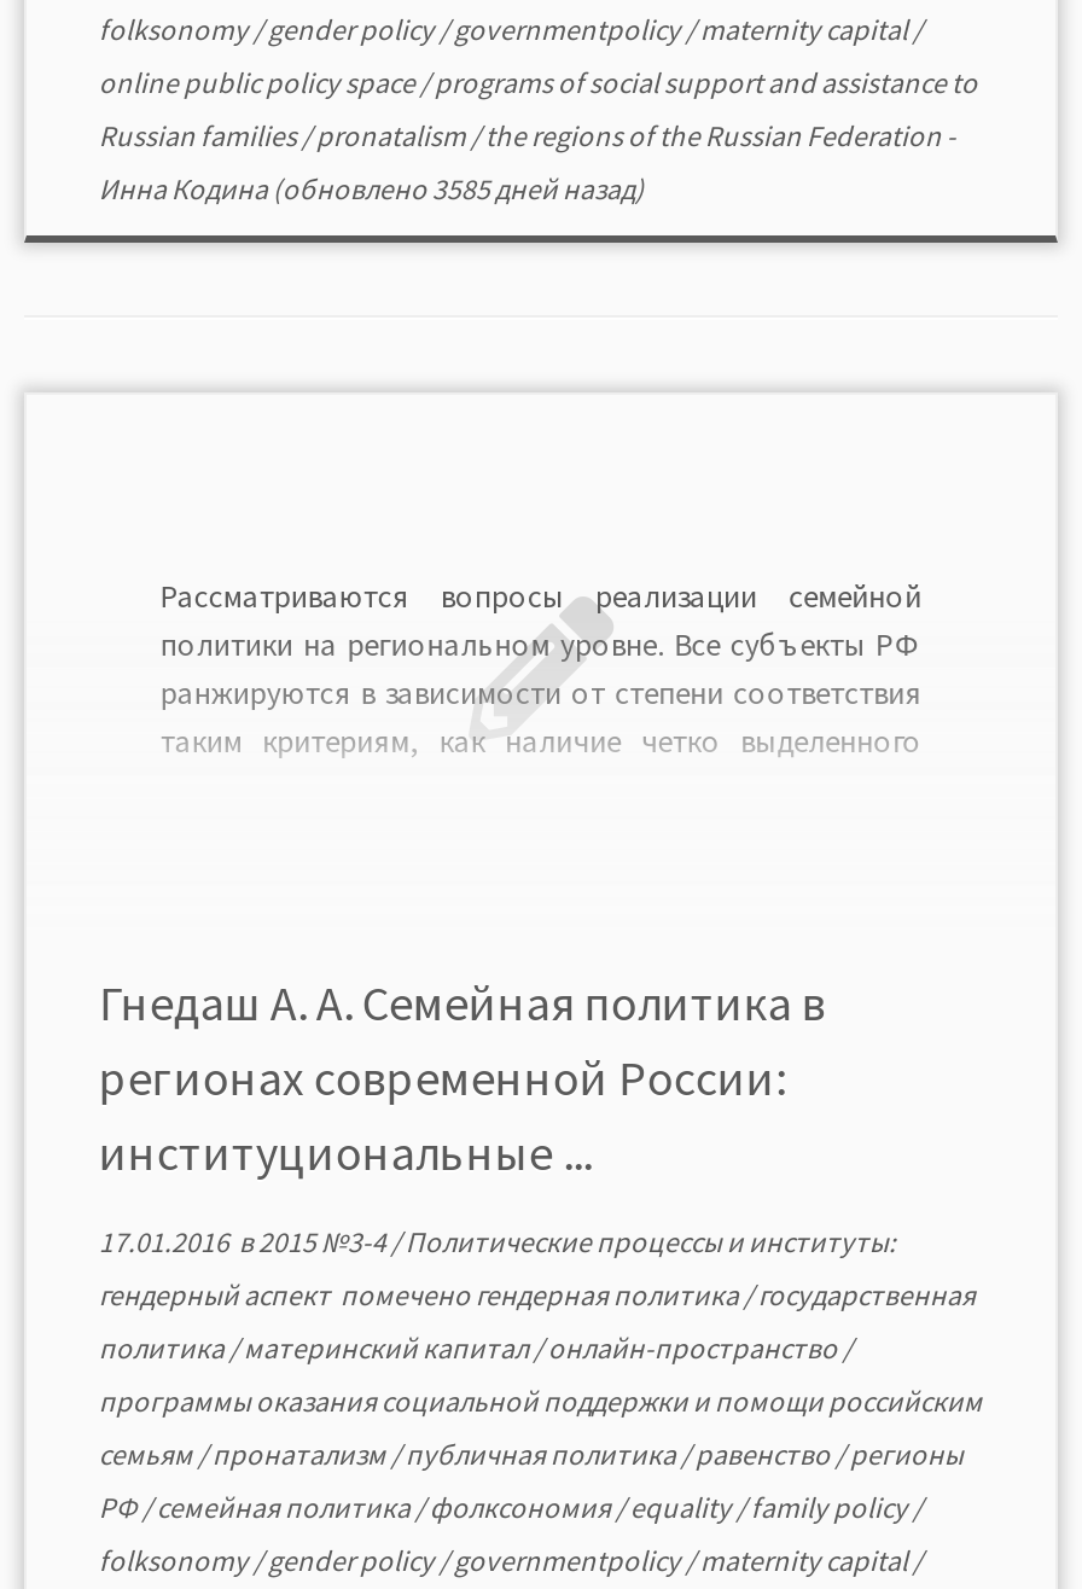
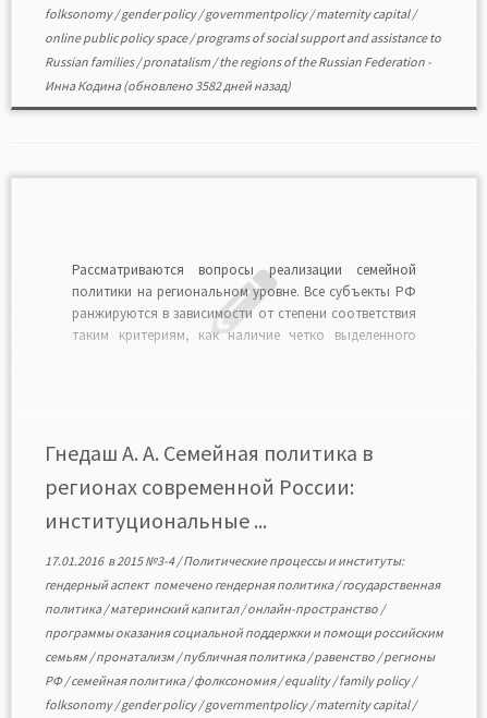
- Инна Кодина (обновлено 3585 дней назад)
+ Инна Кодина (обновлено 3582 дней назад)
